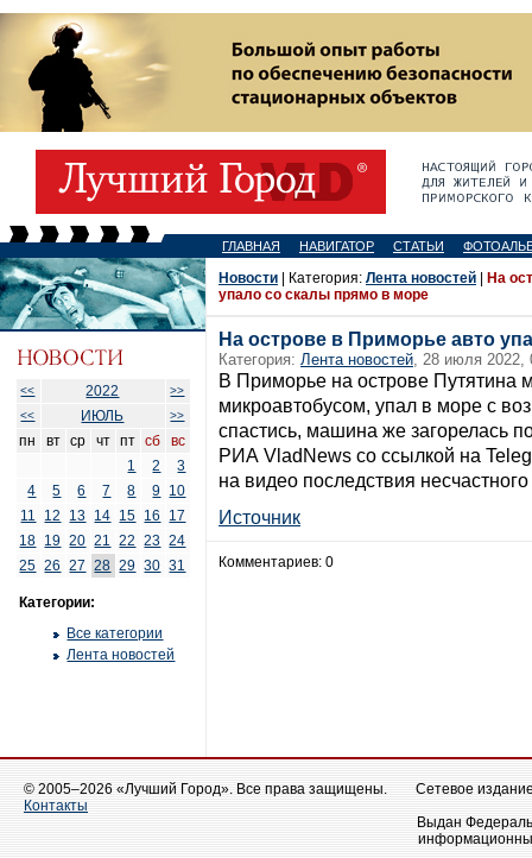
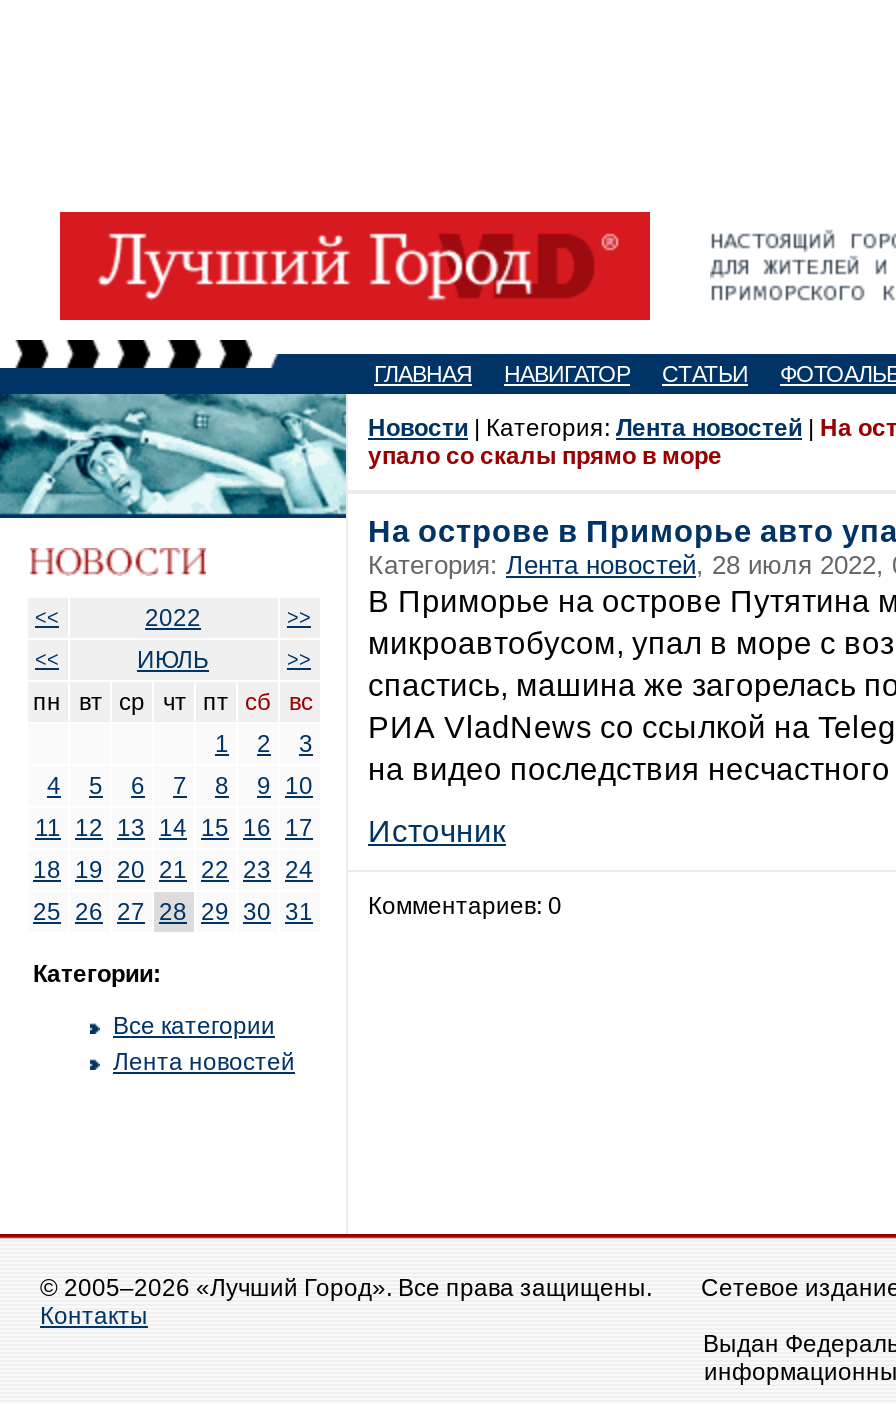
- [image]
